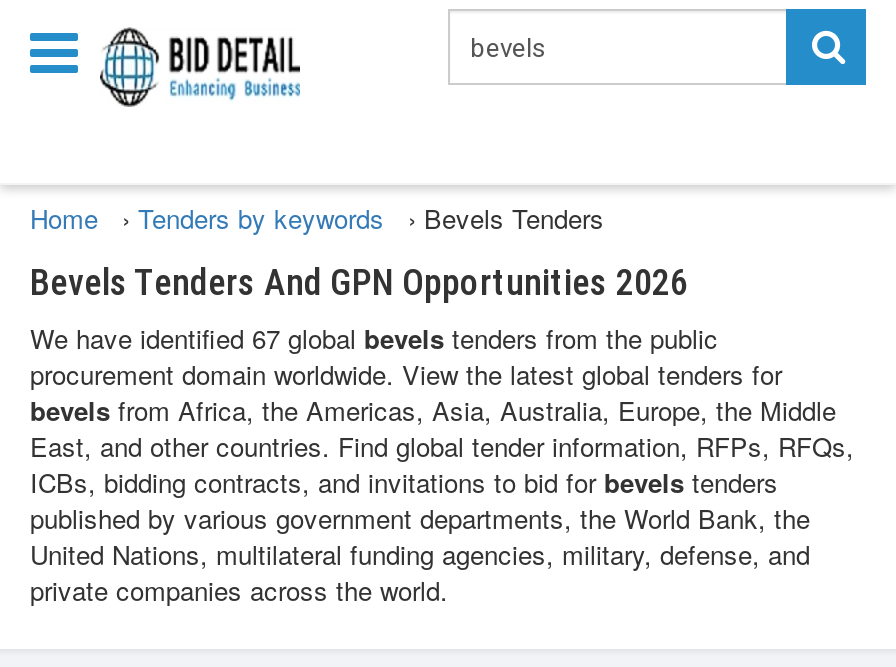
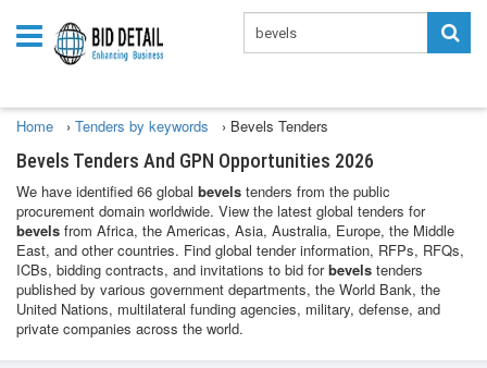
- We have identified 67 global bevels tenders from the public
+ We have identified 66 global bevels tenders from the public
